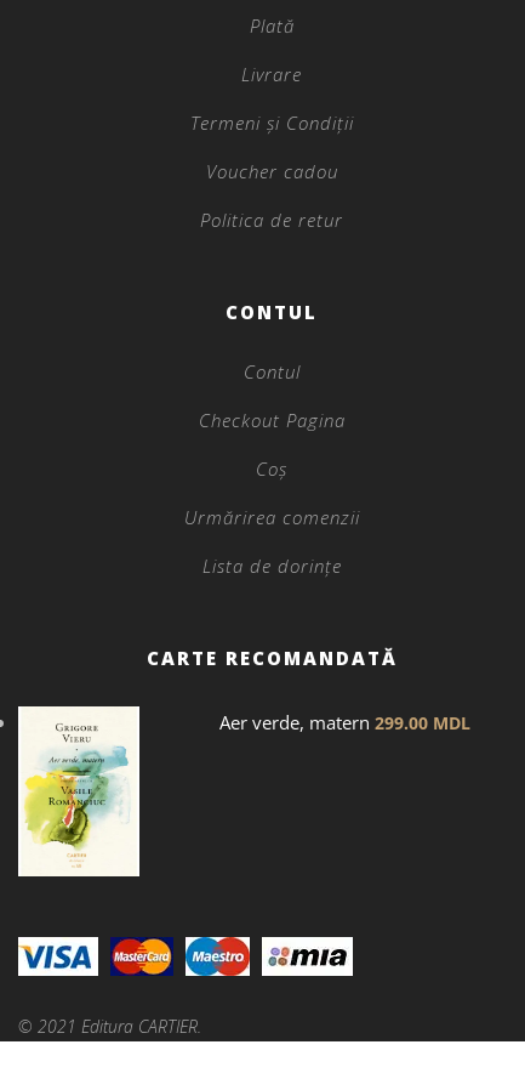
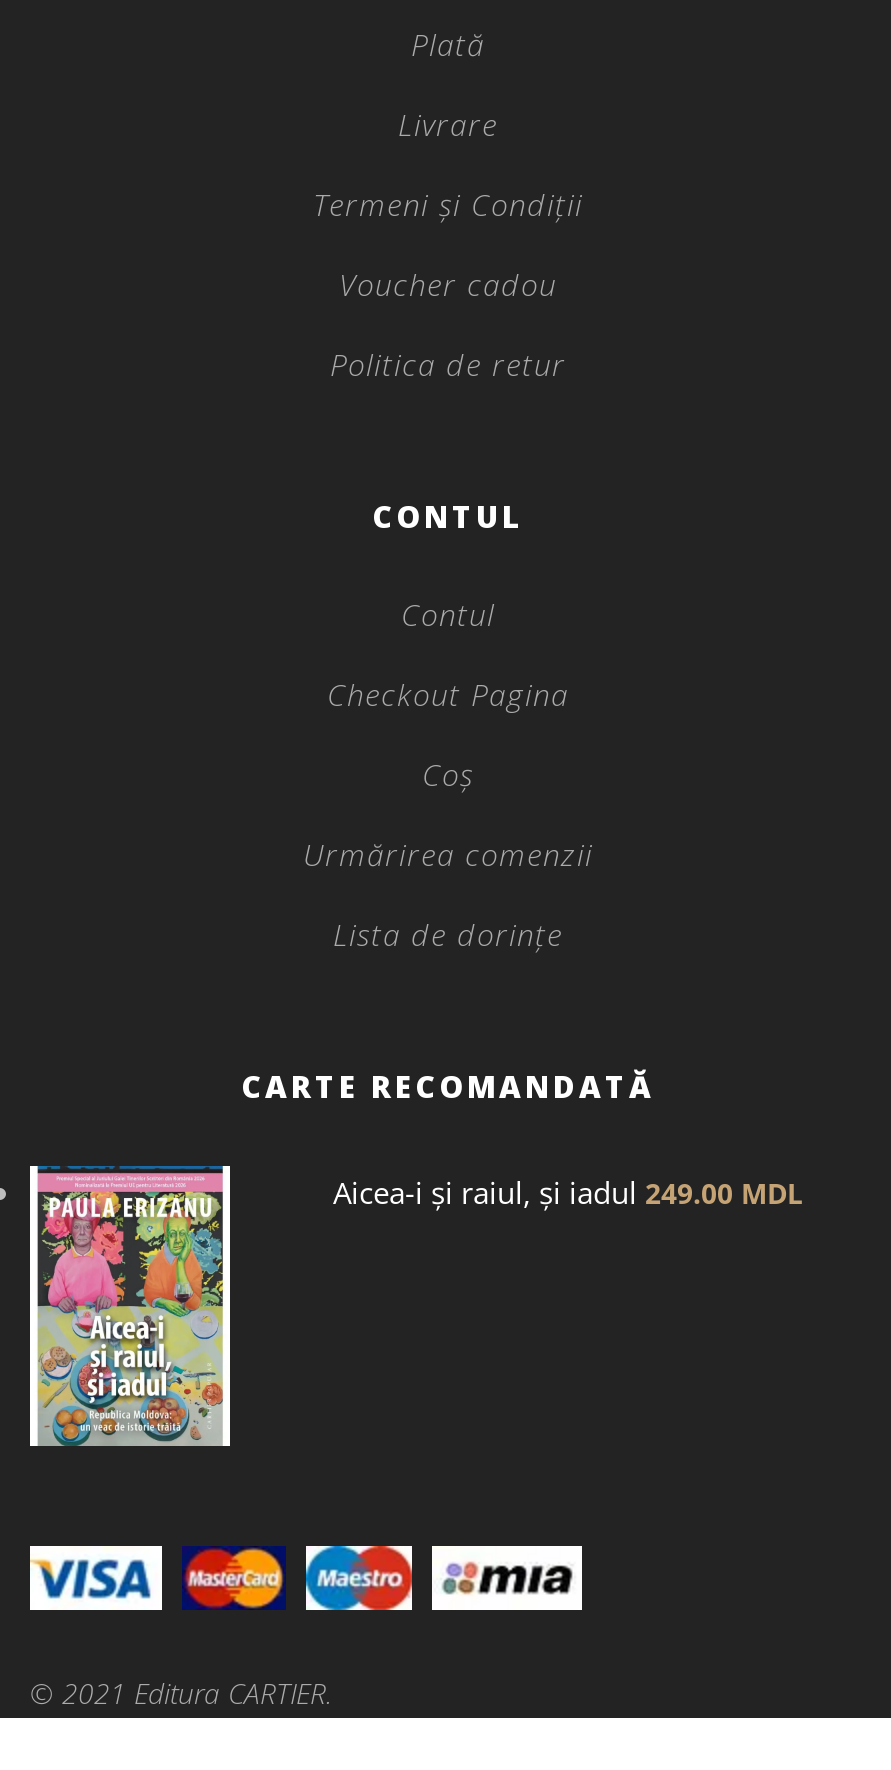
- [image]
+ [image]

- Aer verde, matern 299.00 MDL
+ Aicea-i și raiul, și iadul 249.00 MDL
